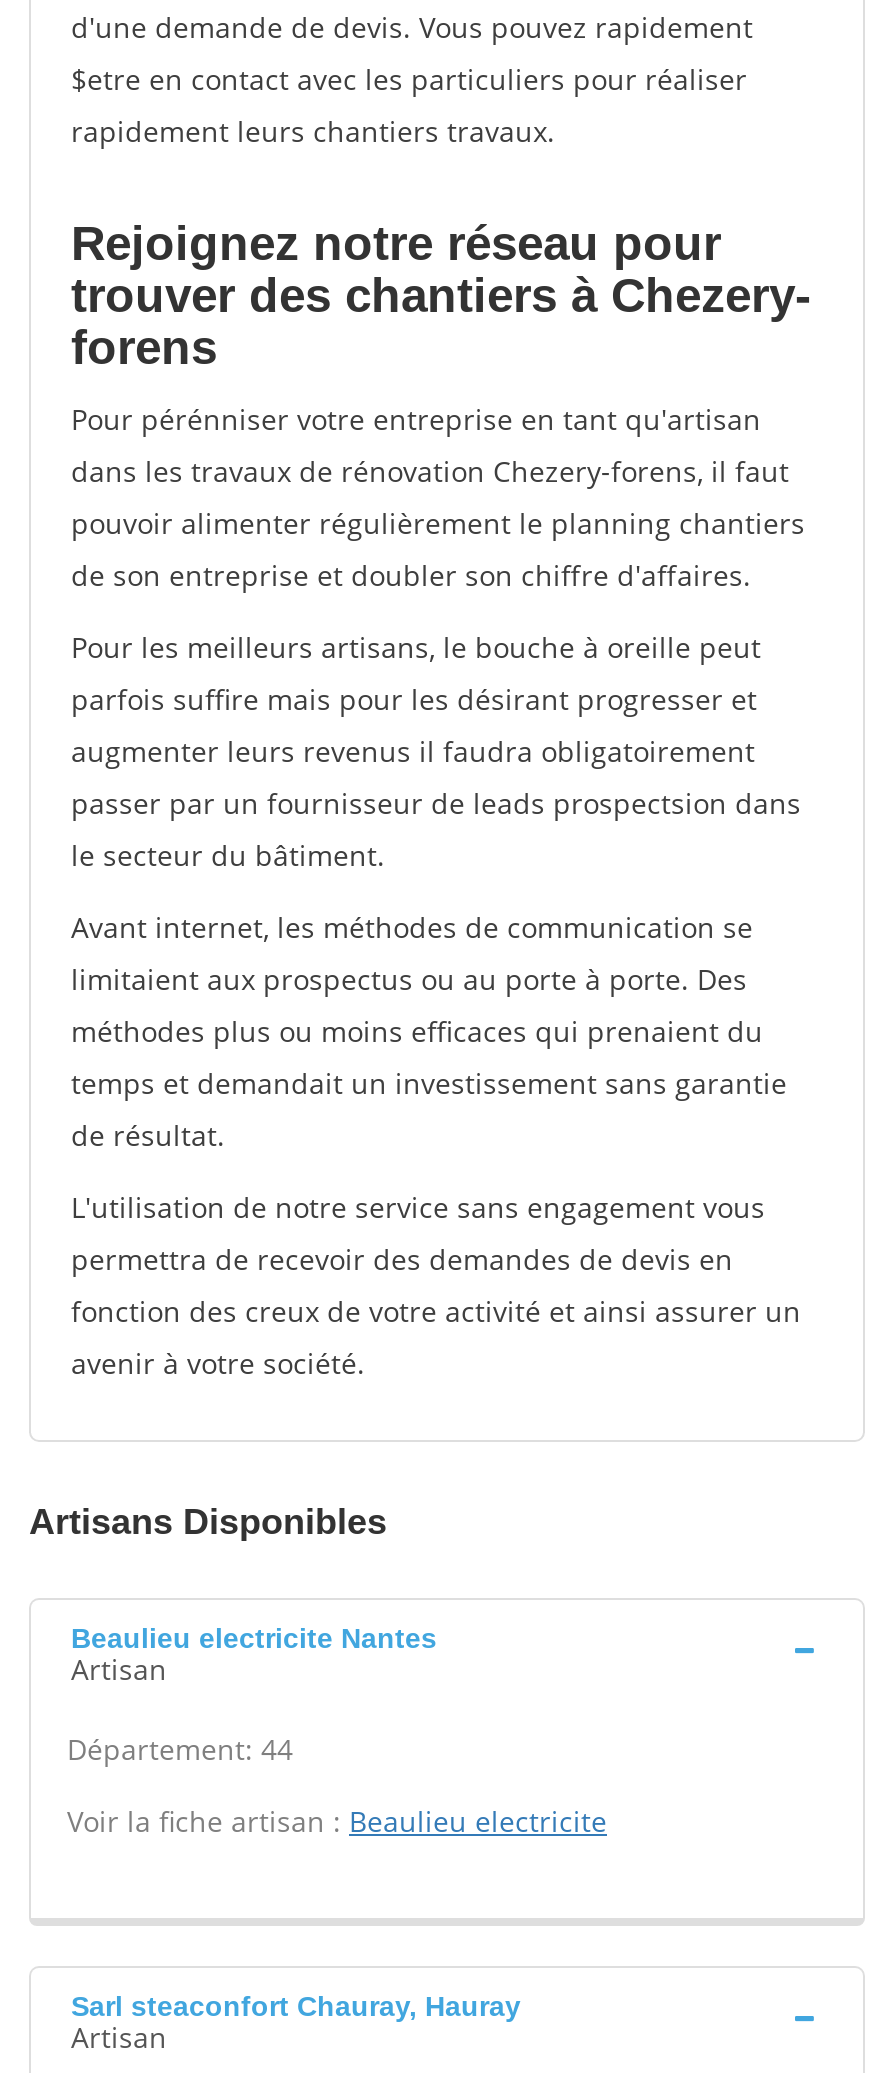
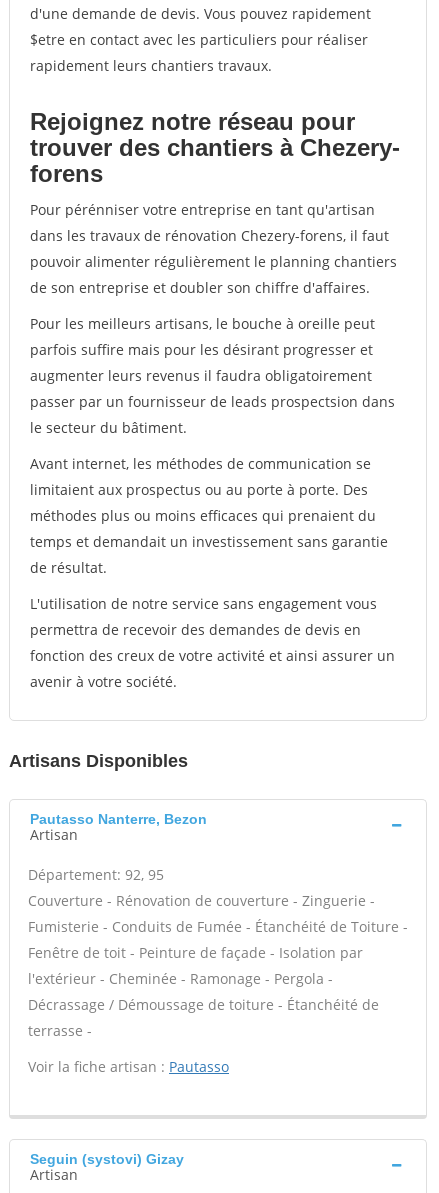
- Beaulieu electricite Nantes
+ Pautasso Nanterre, Bezon

- Département: 44
+ Département: 92, 95
+ Couverture - Rénovation de couverture - Zinguerie -
+ Fumisterie - Conduits de Fumée - Étanchéité de Toiture -
+ Fenêtre de toit - Peinture de façade - Isolation par
+ l'extérieur - Cheminée - Ramonage - Pergola -
+ Décrassage / Démoussage de toiture - Étanchéité de
+ terrasse -

- Voir la fiche artisan : Beaulieu electricite
+ Voir la fiche artisan : Pautasso

- Sarl steaconfort Chauray, Hauray
+ Seguin (systovi) Gizay
